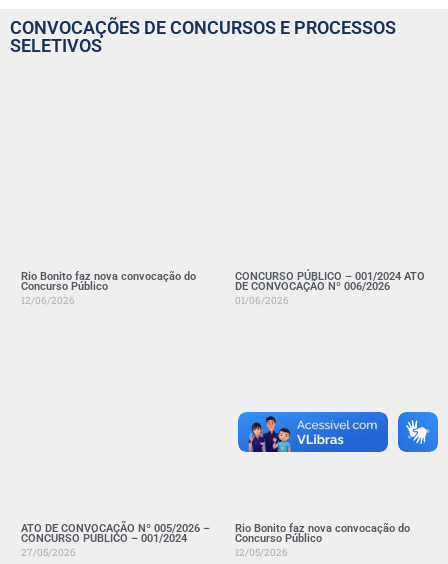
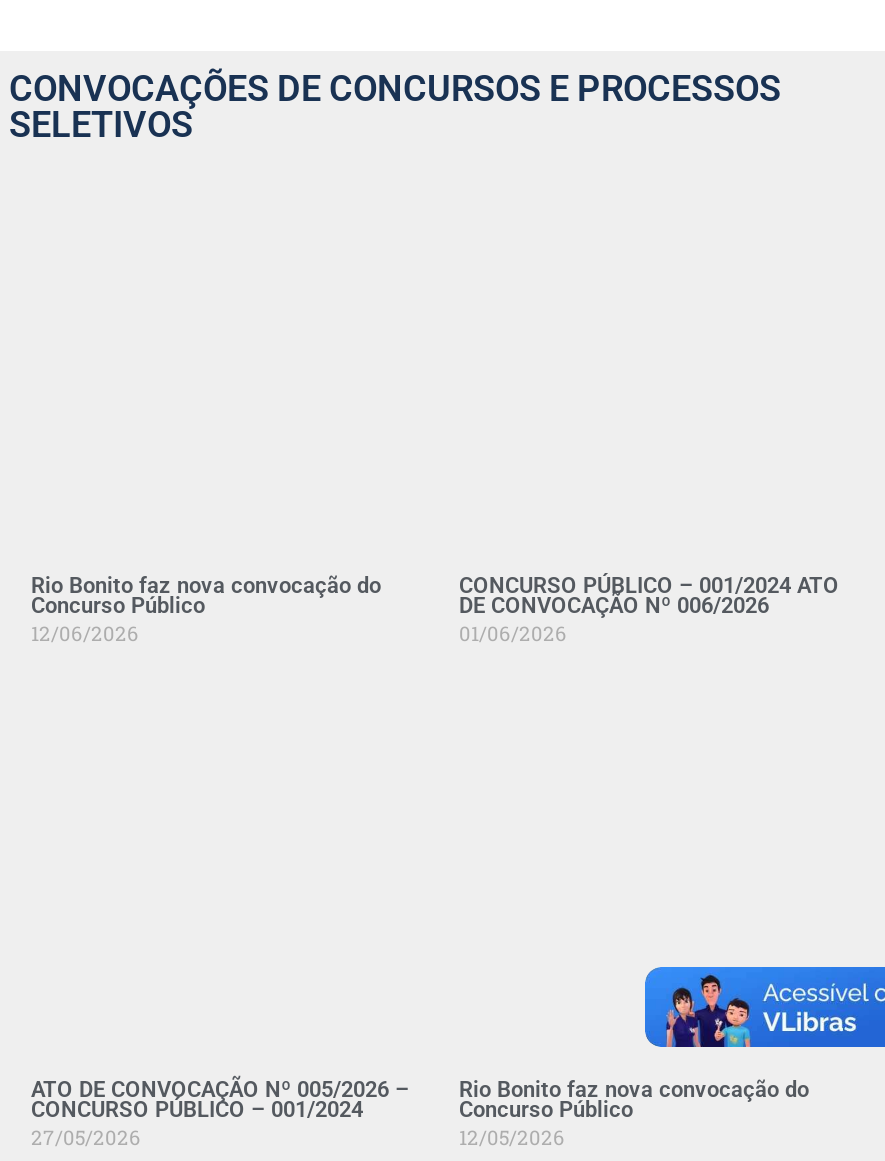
+ [image]

- [image]

- [image]
